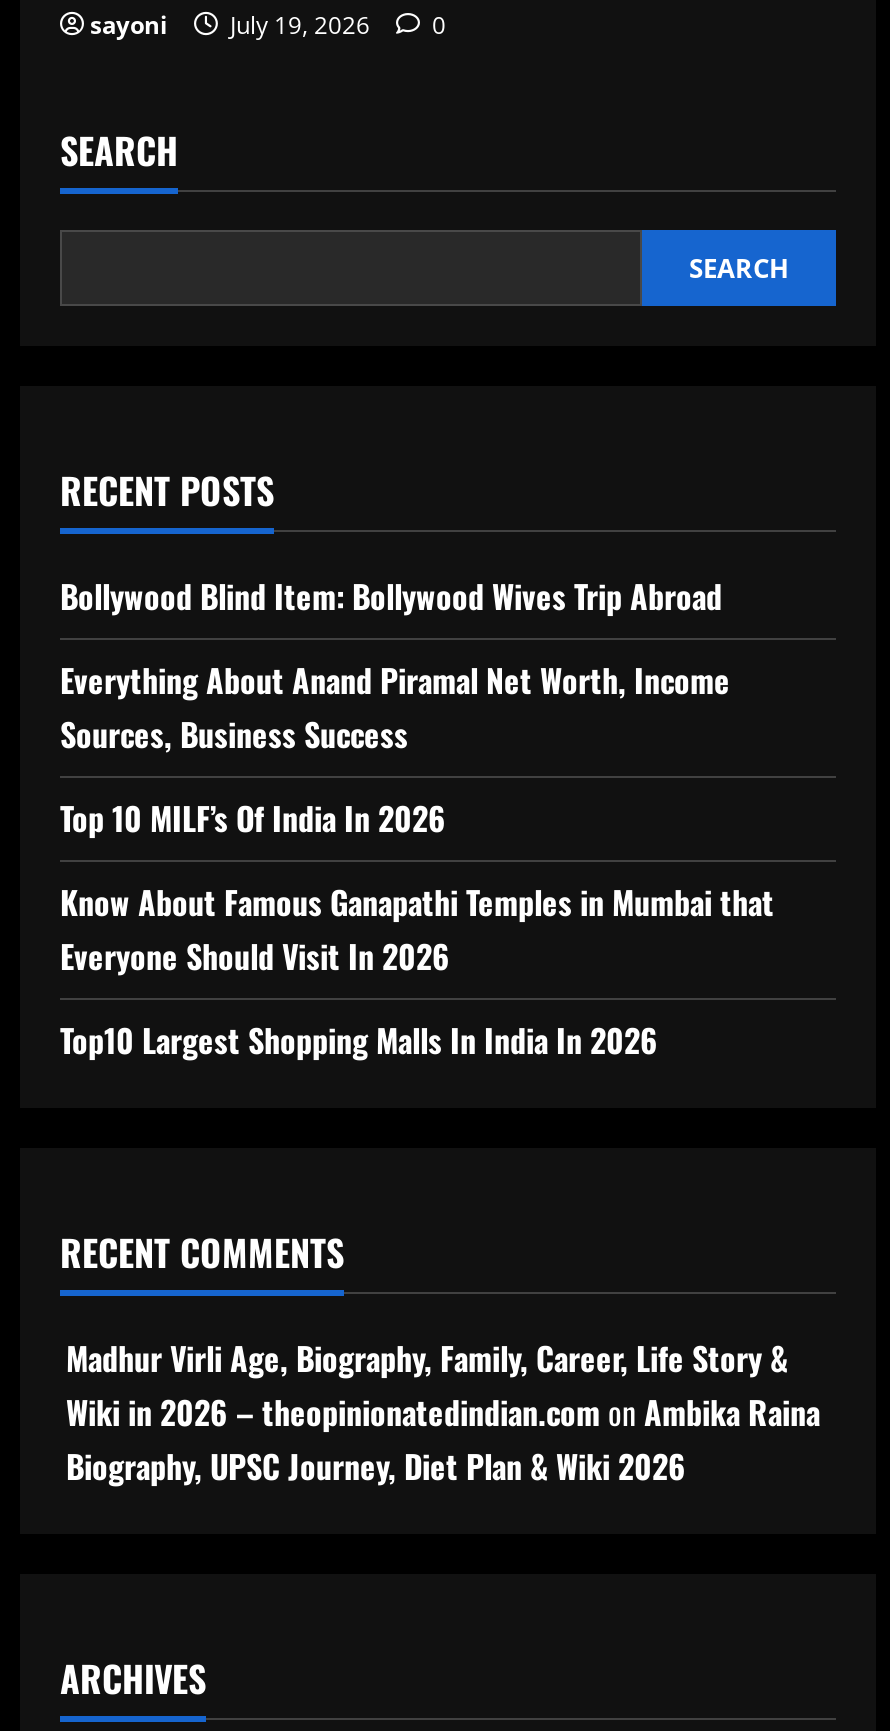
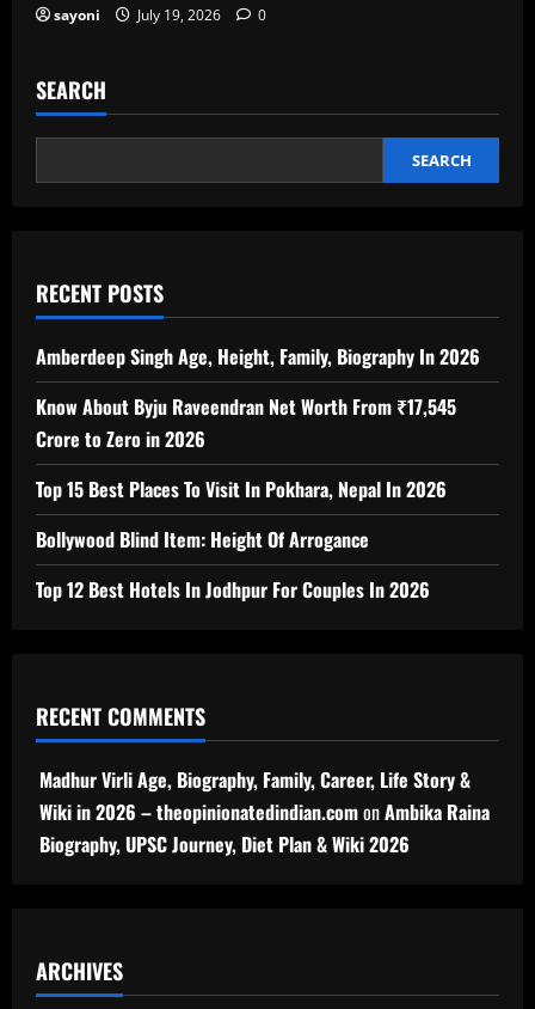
- Bollywood Blind Item: Bollywood Wives Trip Abroad
+ Amberdeep Singh Age, Height, Family, Biography In 2026

- Everything About Anand Piramal Net Worth, Income
- Sources, Business Success
+ Know About Byju Raveendran Net Worth From ₹17,545
+ Crore to Zero in 2026

- Top 10 MILF’s Of India In 2026
+ Top 15 Best Places To Visit In Pokhara, Nepal In 2026

- Know About Famous Ganapathi Temples in Mumbai that
- Everyone Should Visit In 2026
+ Bollywood Blind Item: Height Of Arrogance

- Top10 Largest Shopping Malls In India In 2026
+ Top 12 Best Hotels In Jodhpur For Couples In 2026
